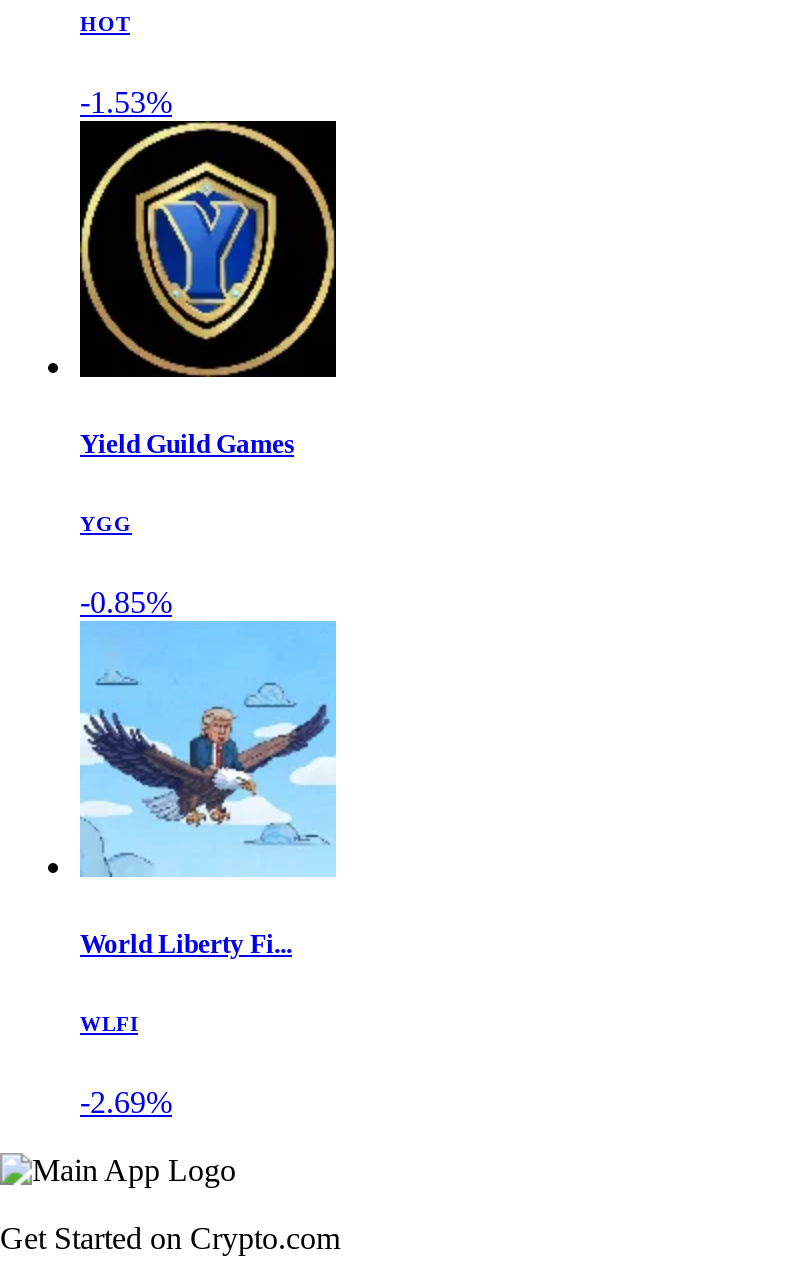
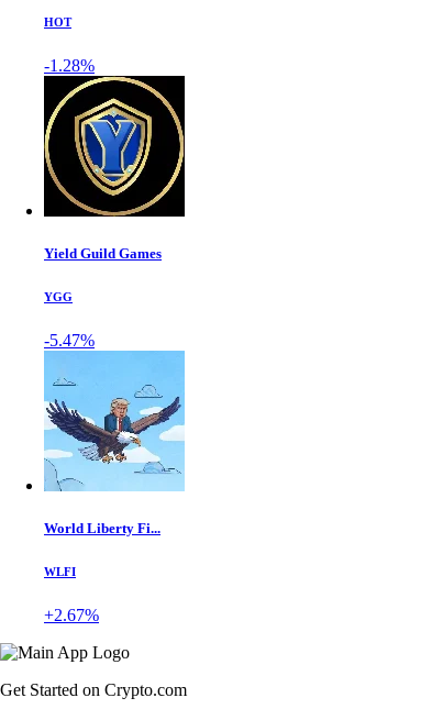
- -1.53%
+ -1.28%

- -0.85%
+ -5.47%

- -2.69%
+ +2.67%
